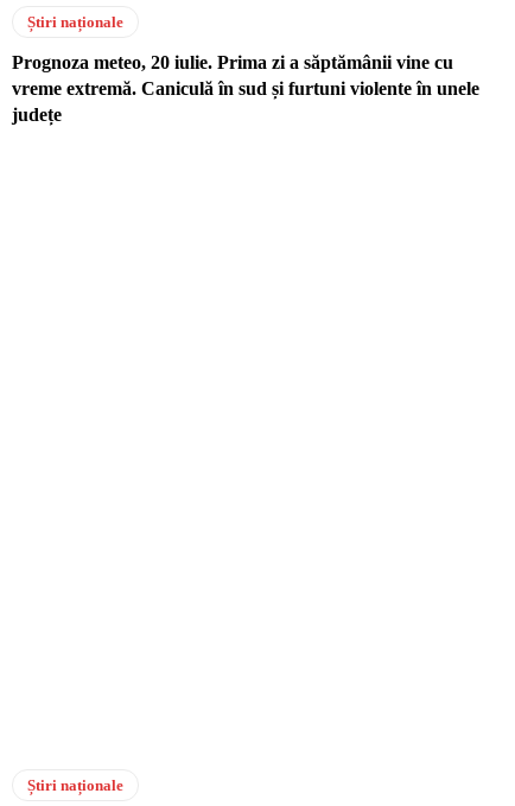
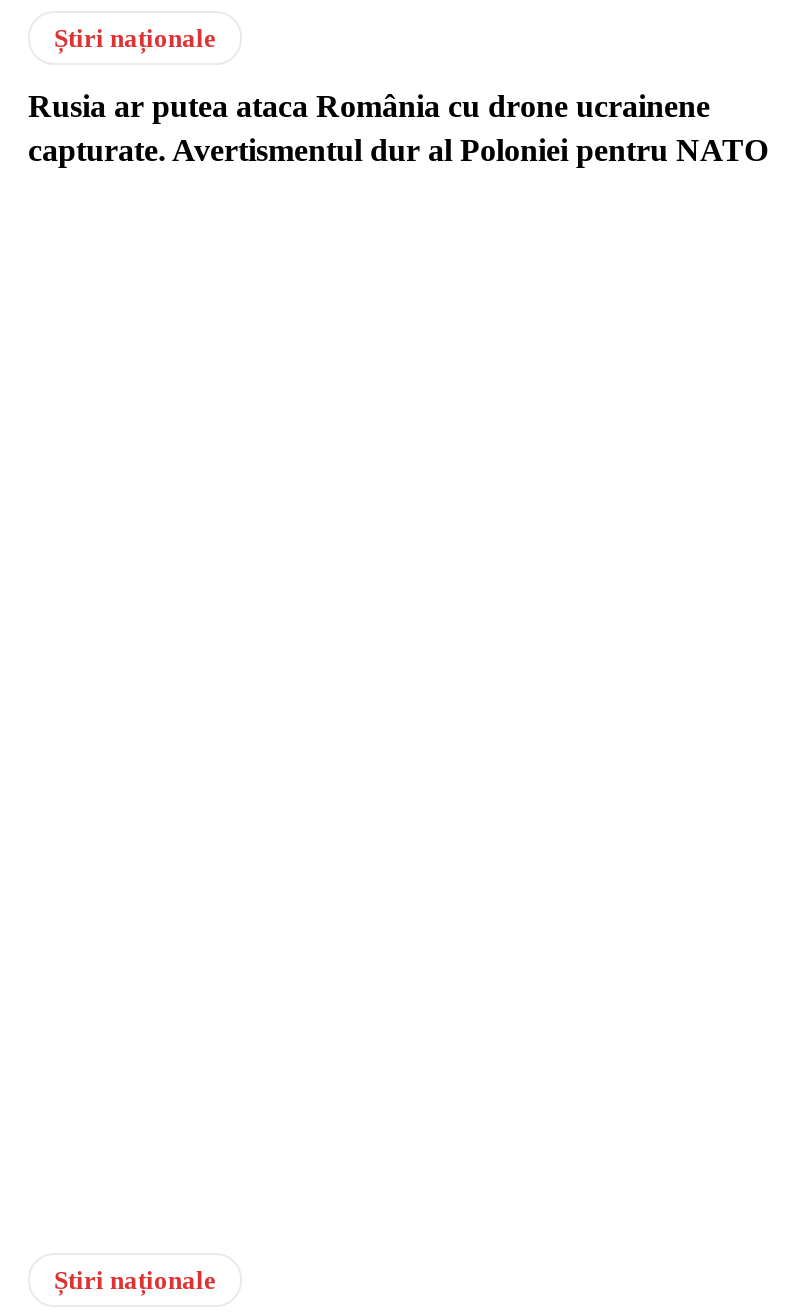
- Prognoza meteo, 20 iulie. Prima zi a săptămânii vine cu
- vreme extremă. Caniculă în sud și furtuni violente în unele
- județe
+ Rusia ar putea ataca România cu drone ucrainene
+ capturate. Avertismentul dur al Poloniei pentru NATO
